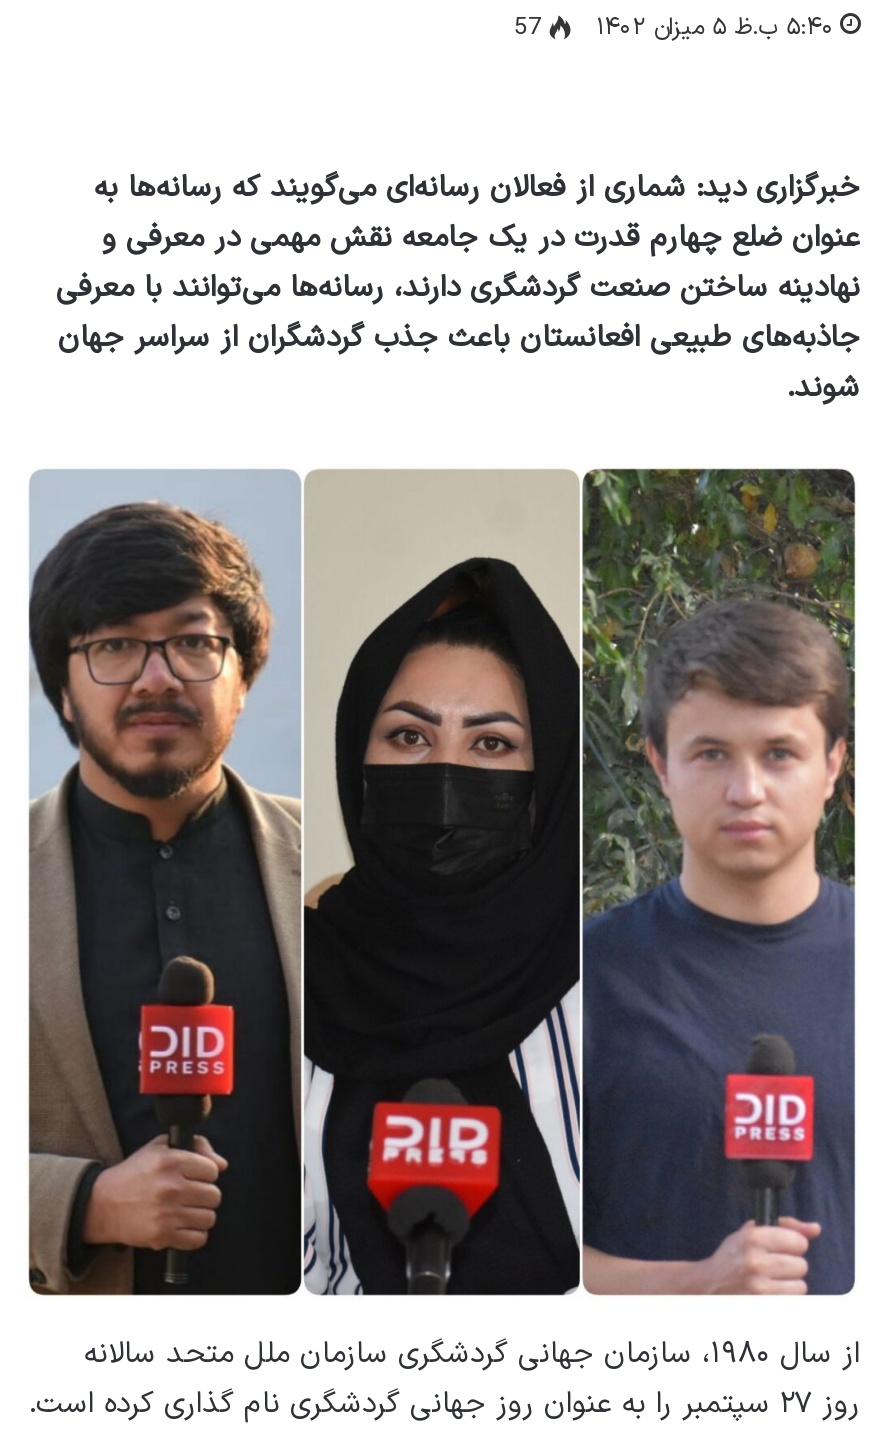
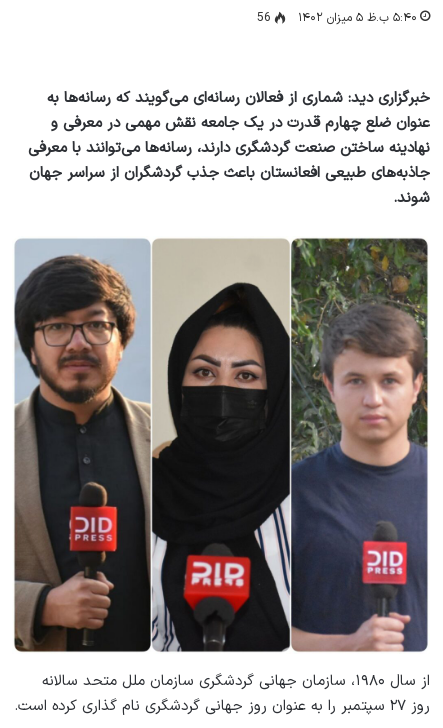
- 57
+ 56
